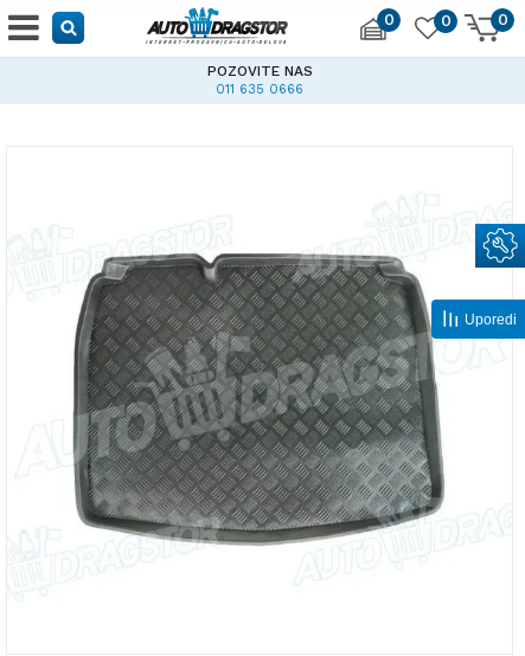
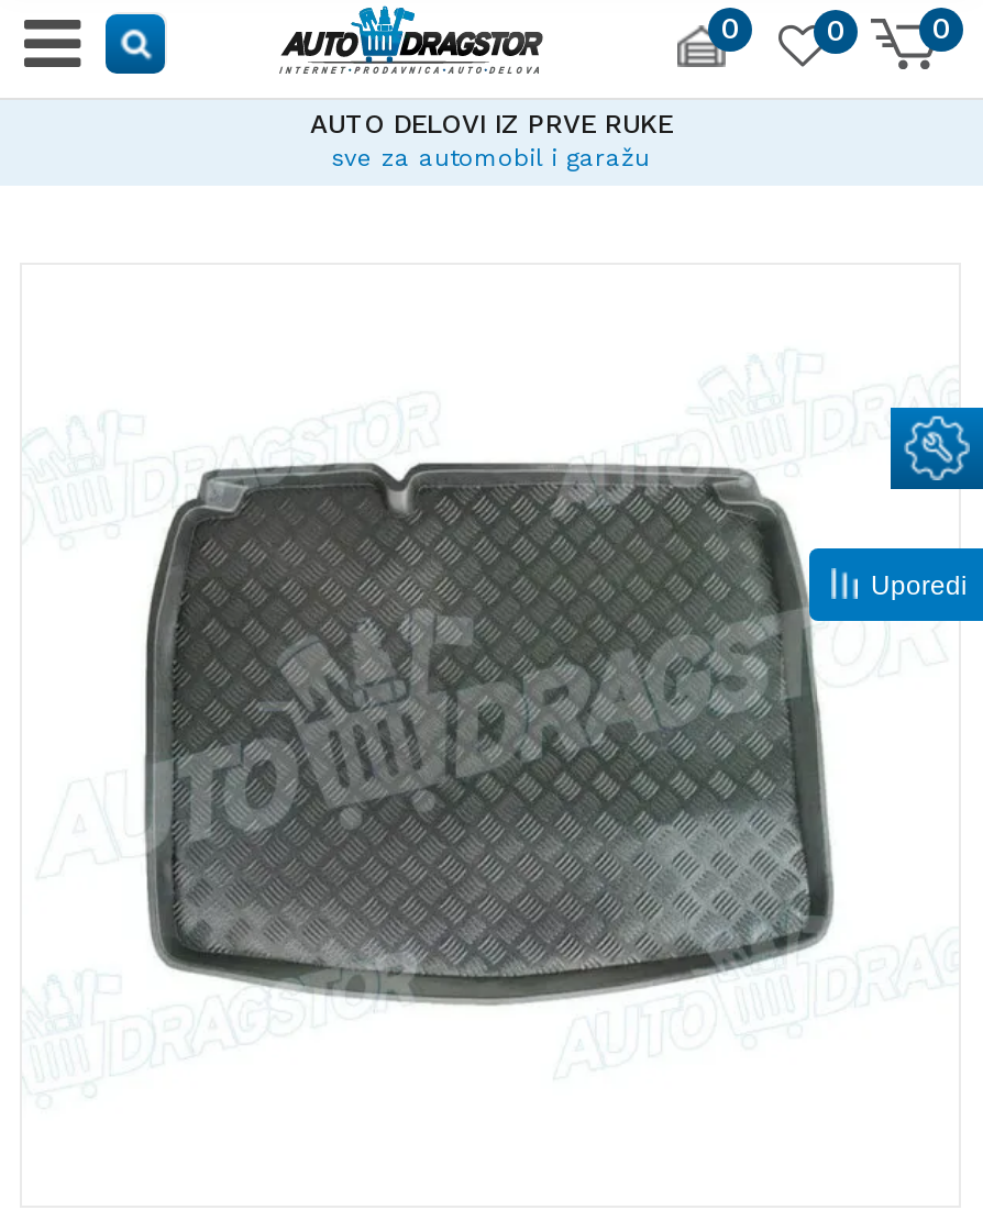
- POZOVITE NAS
- 011 635 0666
+ AUTO DELOVI IZ PRVE RUKE
+ sve za automobil i garažu
